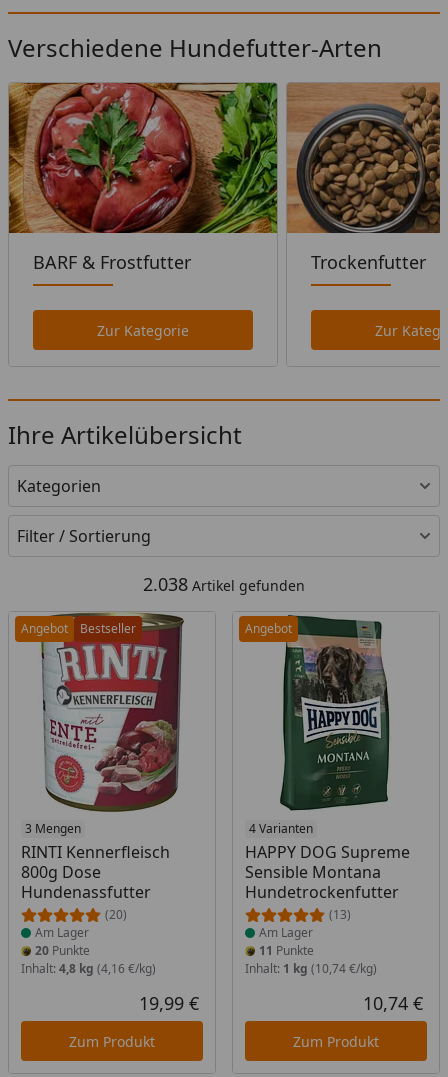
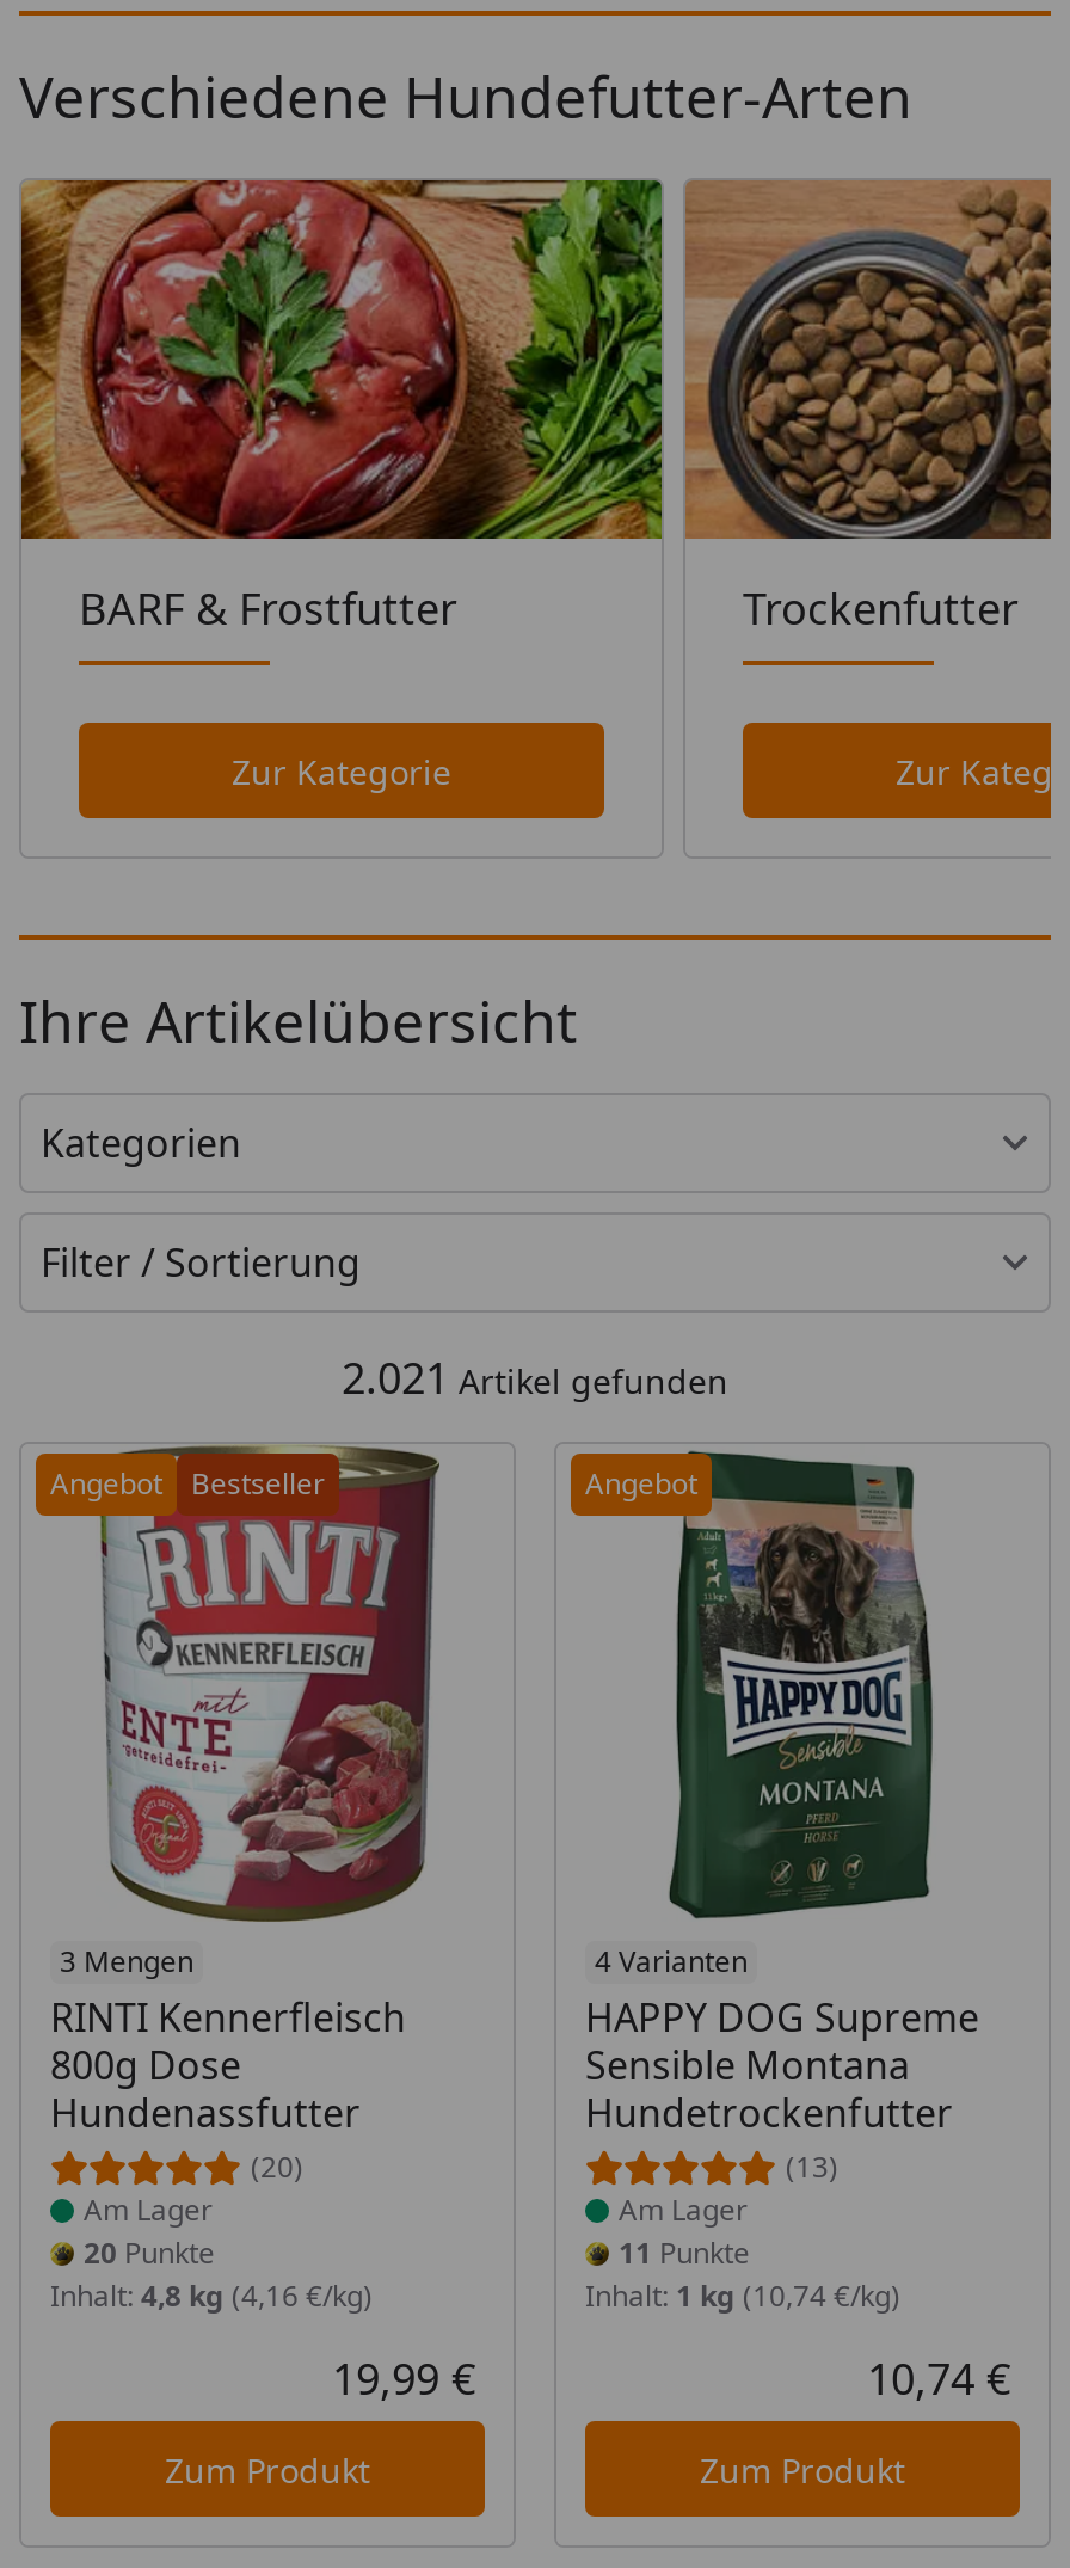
- 2.038 Artikel gefunden
+ 2.021 Artikel gefunden
